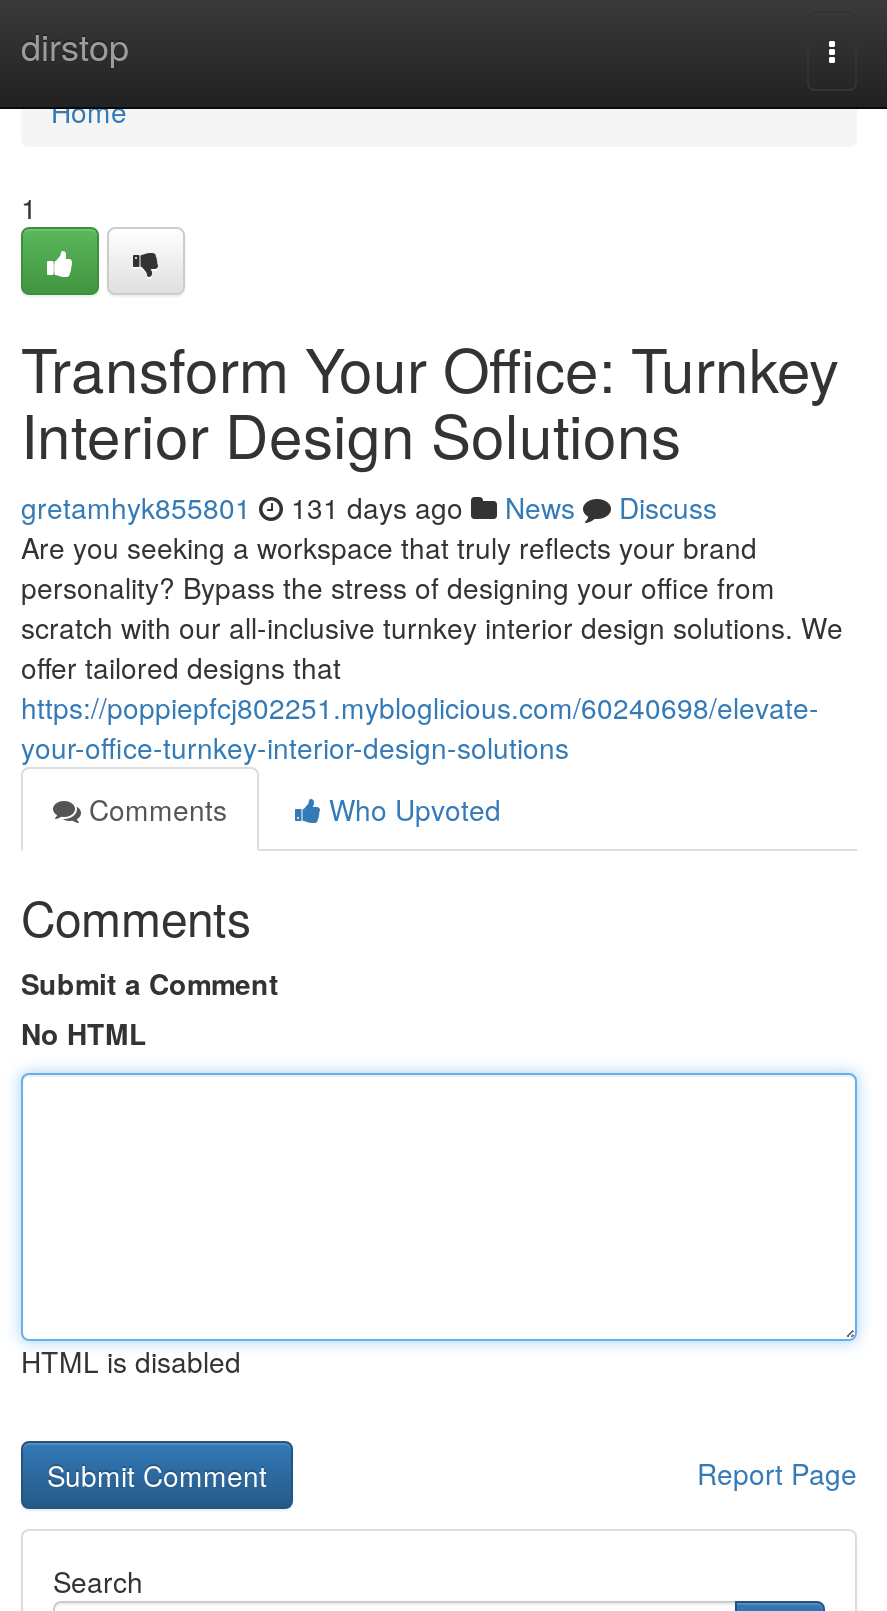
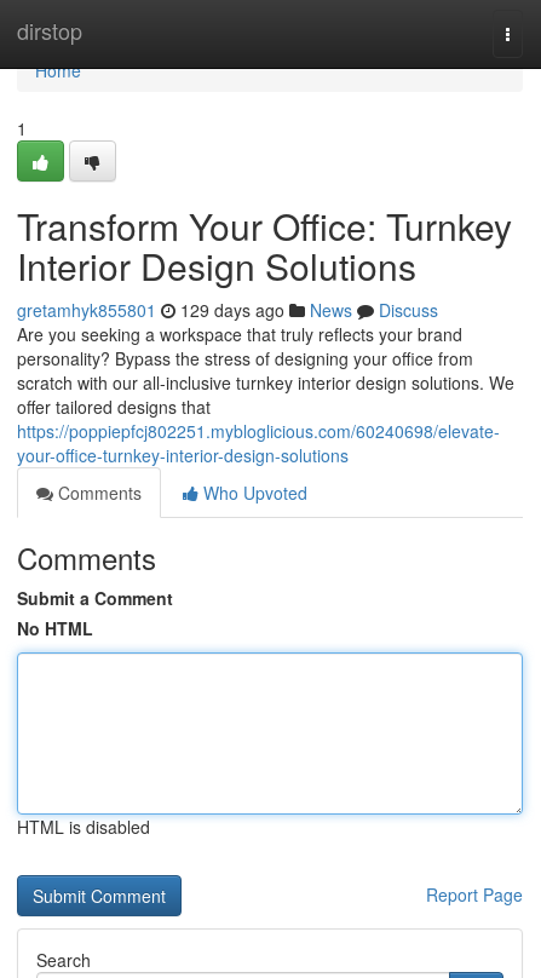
- gretamhyk855801 131 days ago News Discuss
+ gretamhyk855801 129 days ago News Discuss
